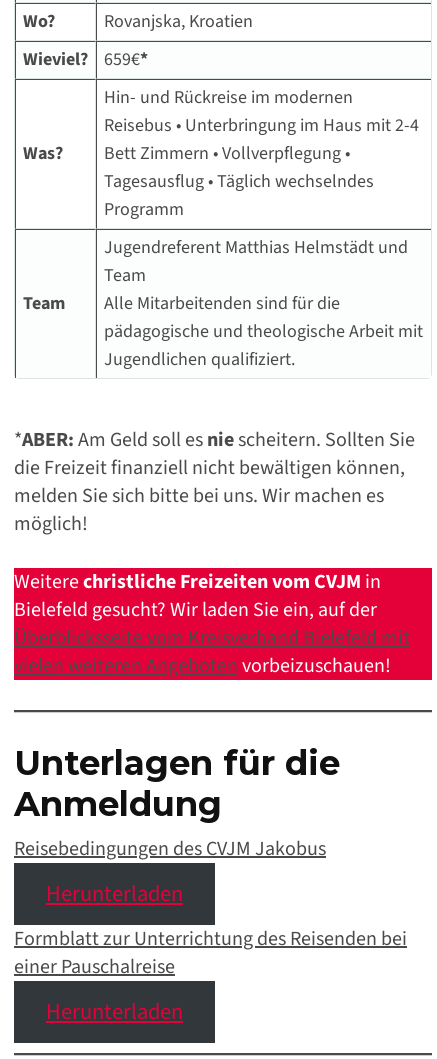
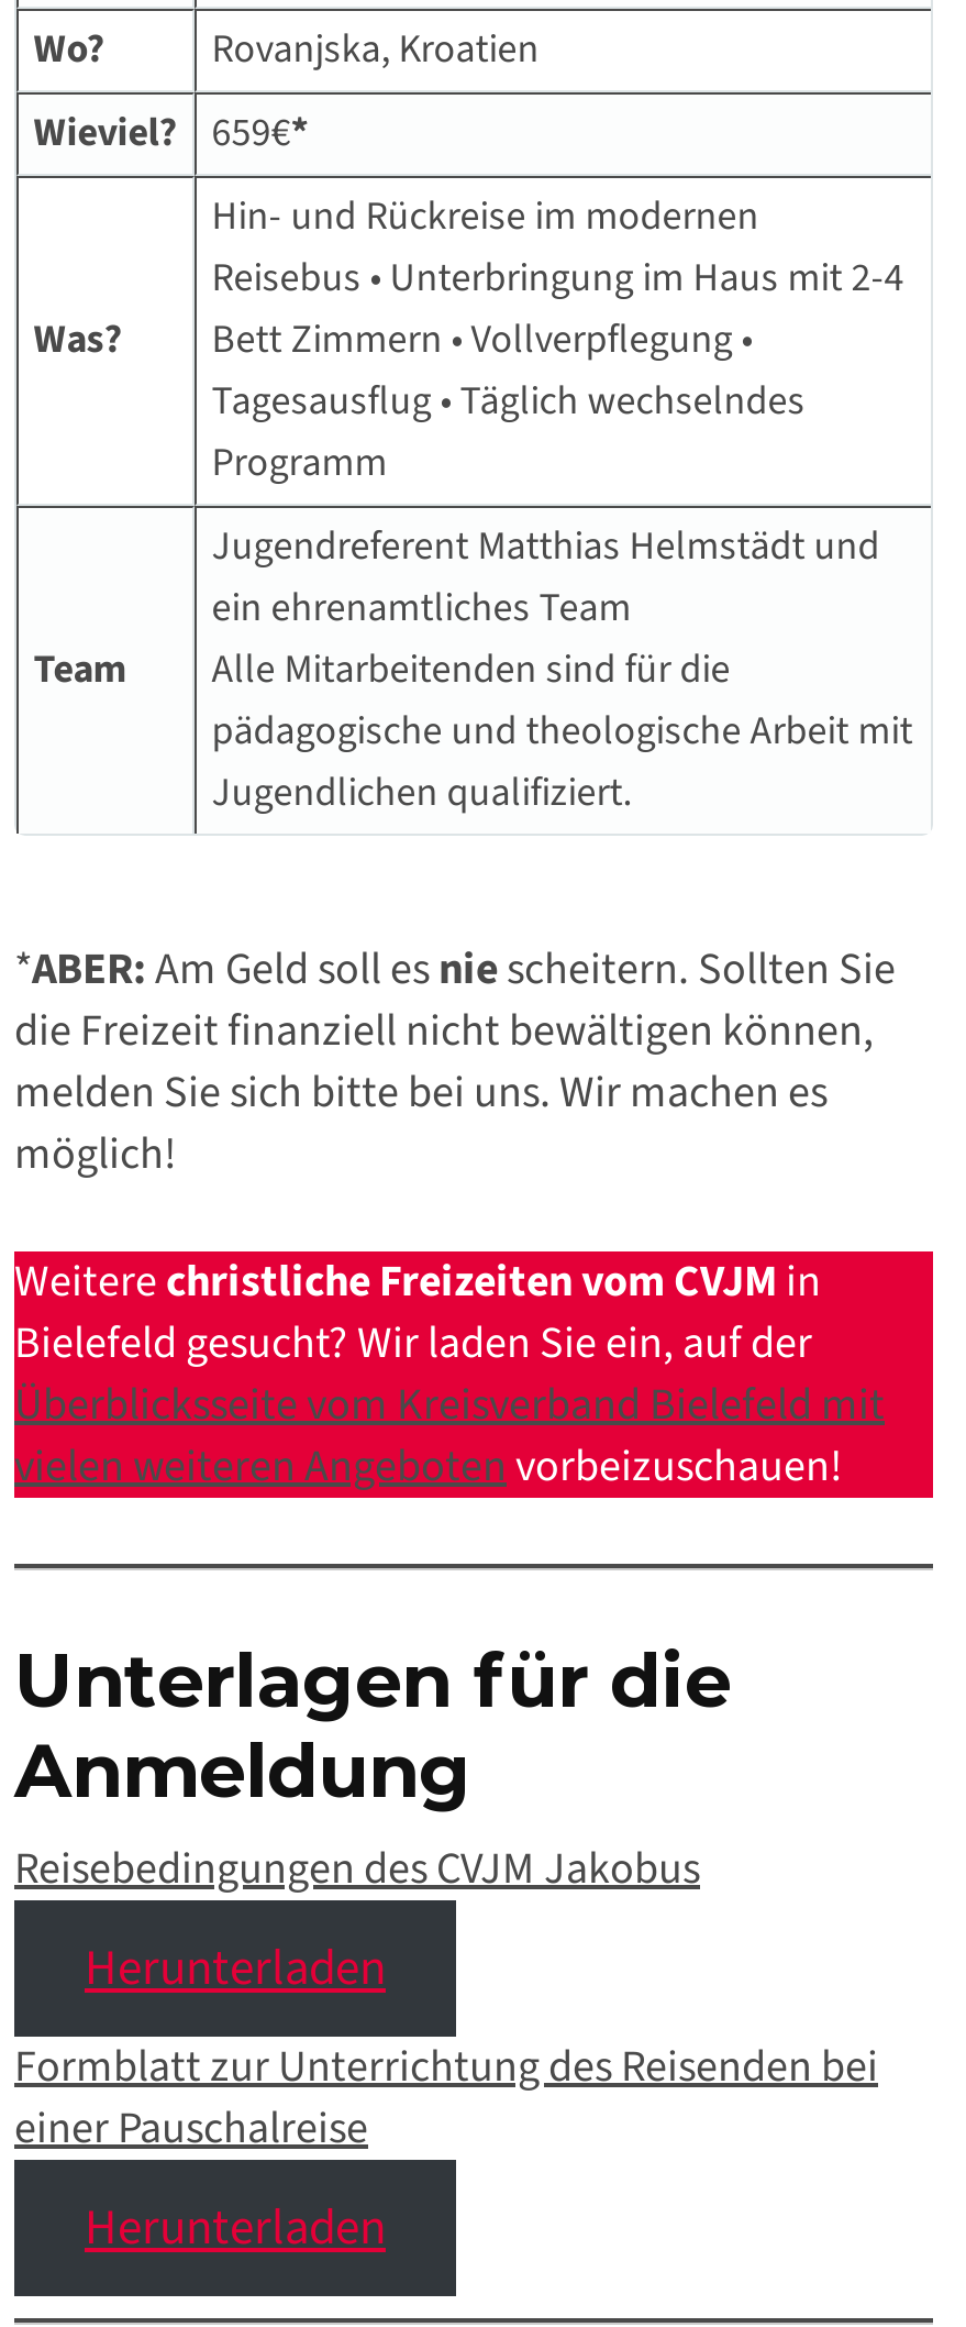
- Team
+ ein ehrenamtliches Team
